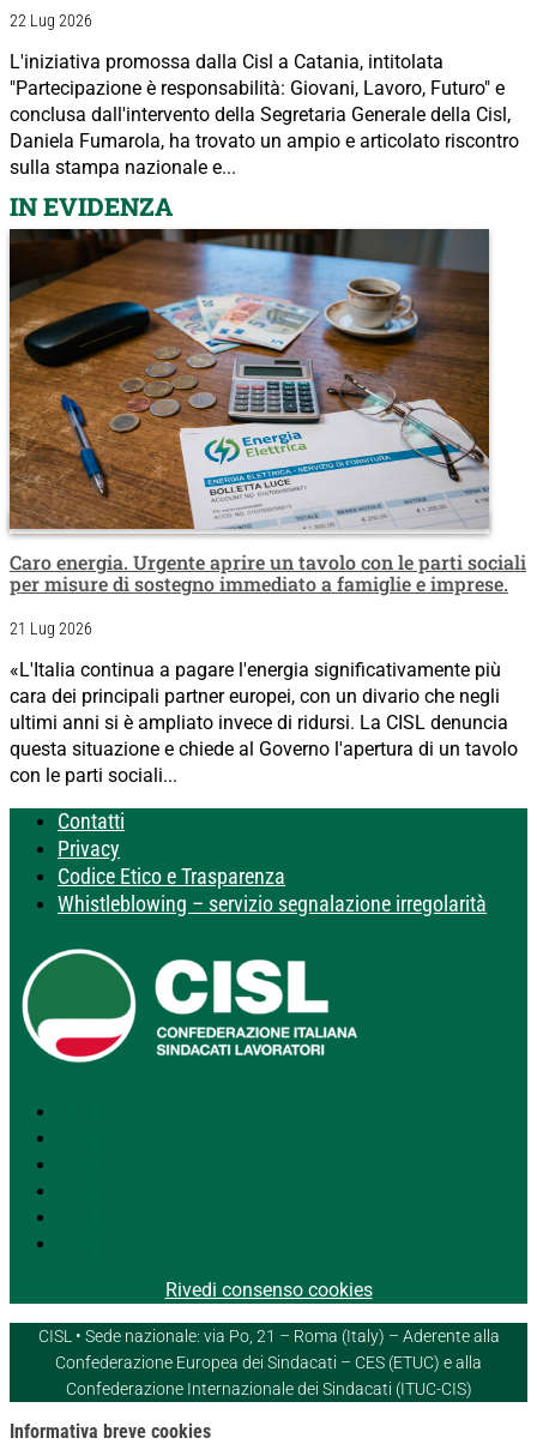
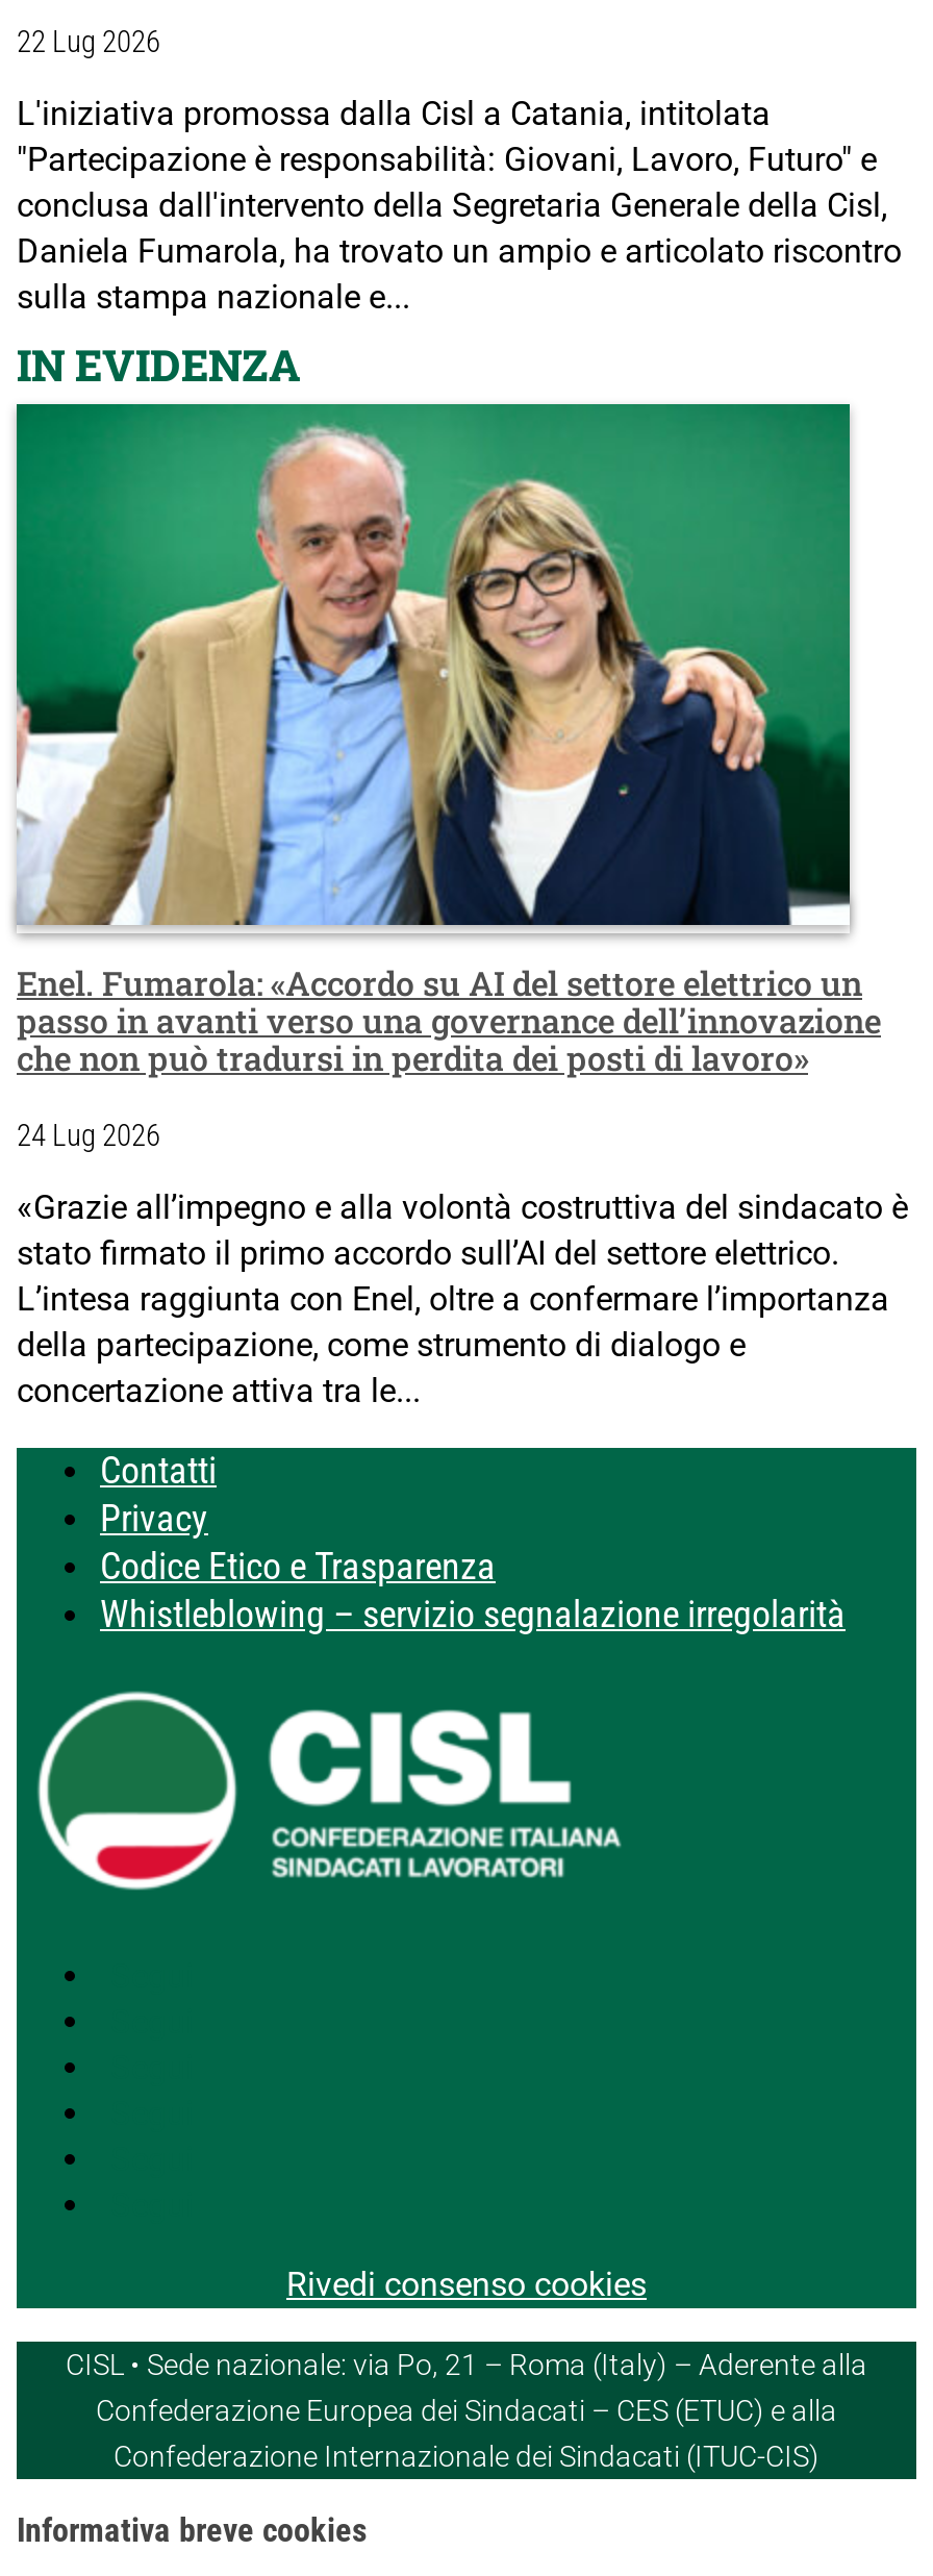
- [image]
- Caro energia. Urgente aprire un tavolo con le parti sociali
- per misure di sostegno immediato a famiglie e imprese.
+ [image]
+ Enel. Fumarola: «Accordo su AI del settore elettrico un
+ passo in avanti verso una governance dell’innovazione
+ che non può tradursi in perdita dei posti di lavoro»

- 21 Lug 2026
+ 24 Lug 2026

- «L'Italia continua a pagare l'energia significativamente più
- cara dei principali partner europei, con un divario che negli
- ultimi anni si è ampliato invece di ridursi. La CISL denuncia
- questa situazione e chiede al Governo l'apertura di un tavolo
- con le parti sociali...
+ «Grazie all’impegno e alla volontà costruttiva del sindacato è
+ stato firmato il primo accordo sull’AI del settore elettrico.
+ L’intesa raggiunta con Enel, oltre a confermare l’importanza
+ della partecipazione, come strumento di dialogo e
+ concertazione attiva tra le...
